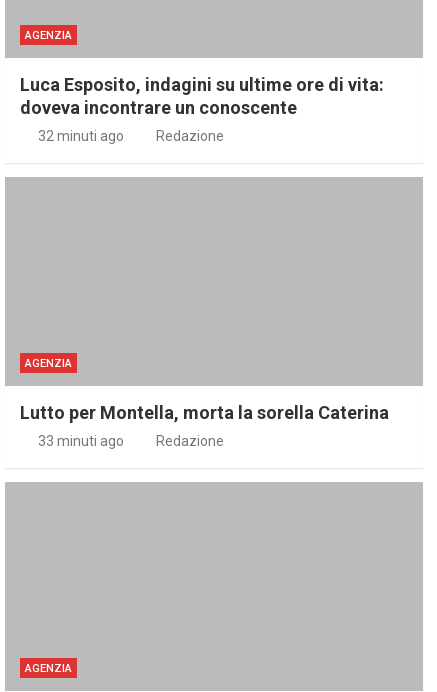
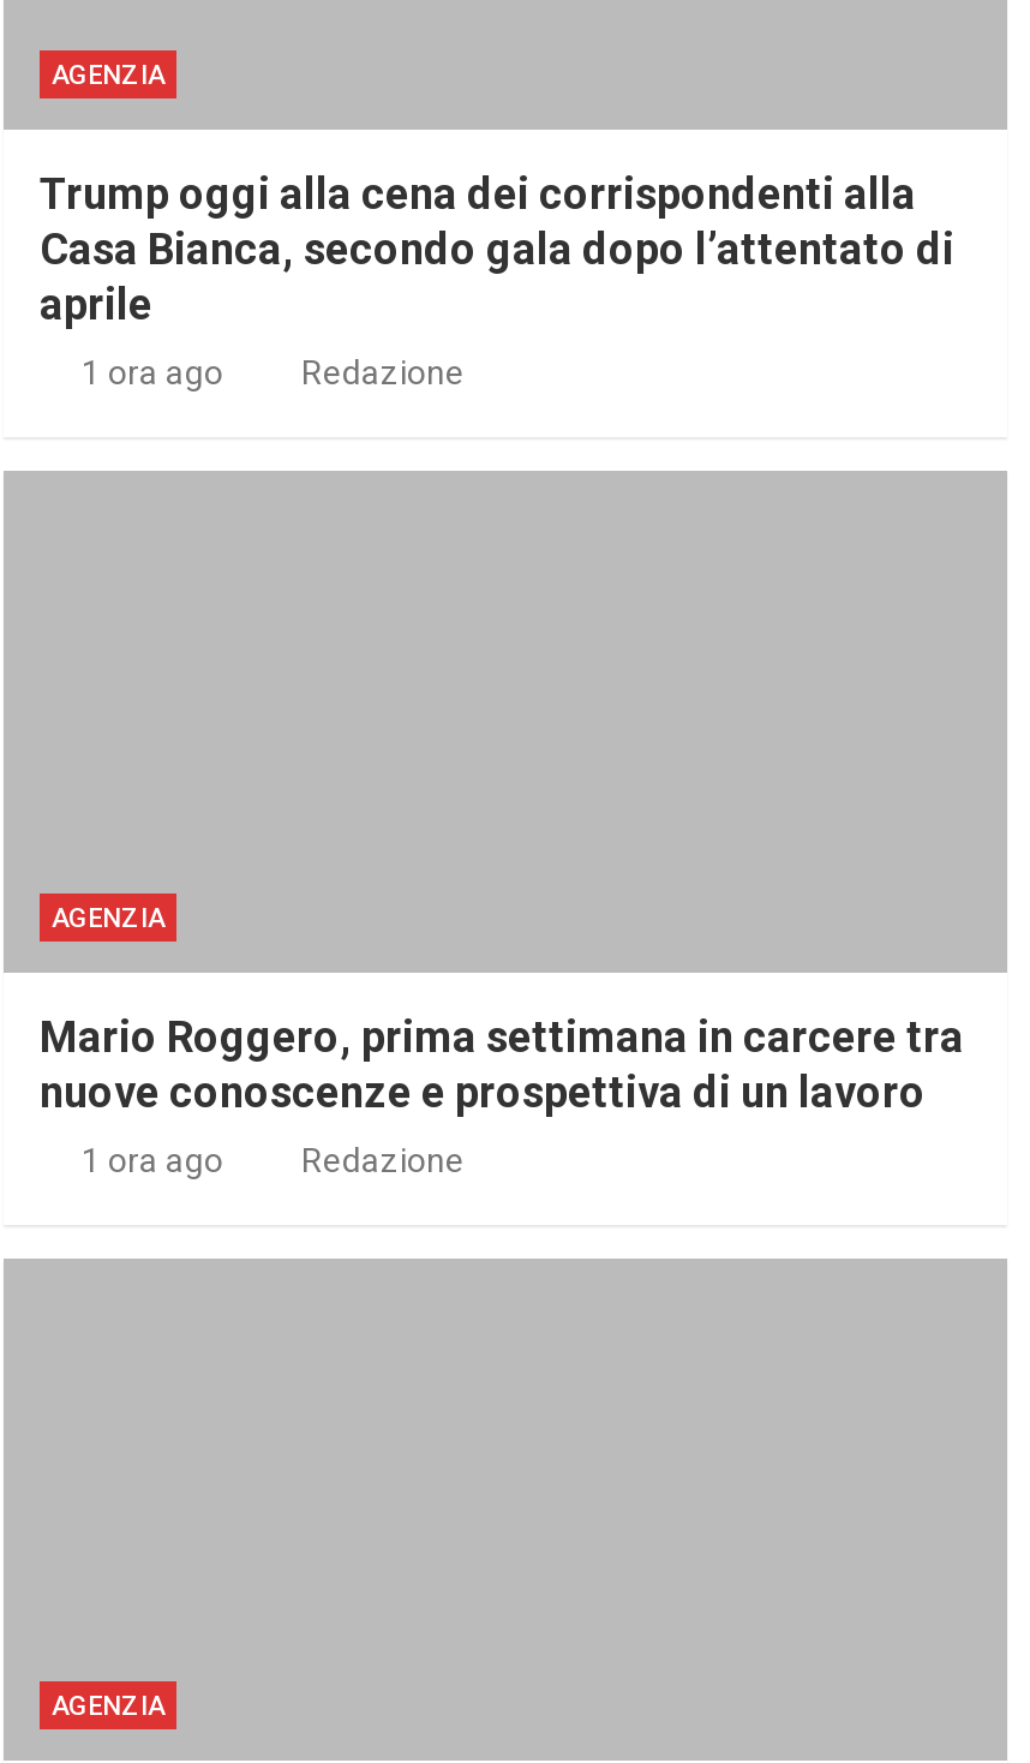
- Luca Esposito, indagini su ultime ore di vita:
- doveva incontrare un conoscente
+ Trump oggi alla cena dei corrispondenti alla
+ Casa Bianca, secondo gala dopo l’attentato di
+ aprile

- 32 minuti ago
+ 1 ora ago

- Lutto per Montella, morta la sorella Caterina
+ Mario Roggero, prima settimana in carcere tra
+ nuove conoscenze e prospettiva di un lavoro

- 33 minuti ago
+ 1 ora ago
